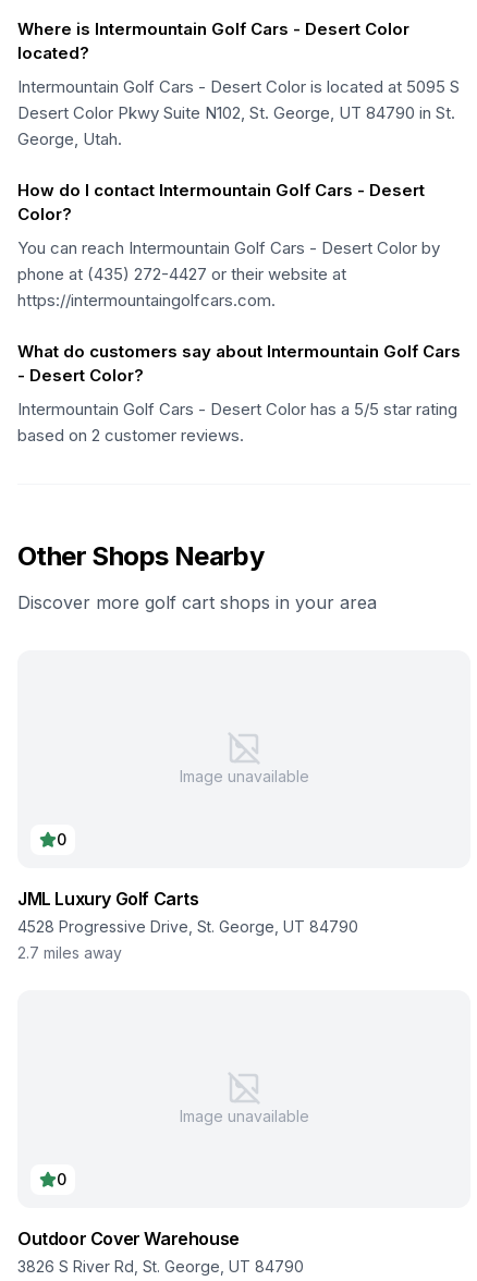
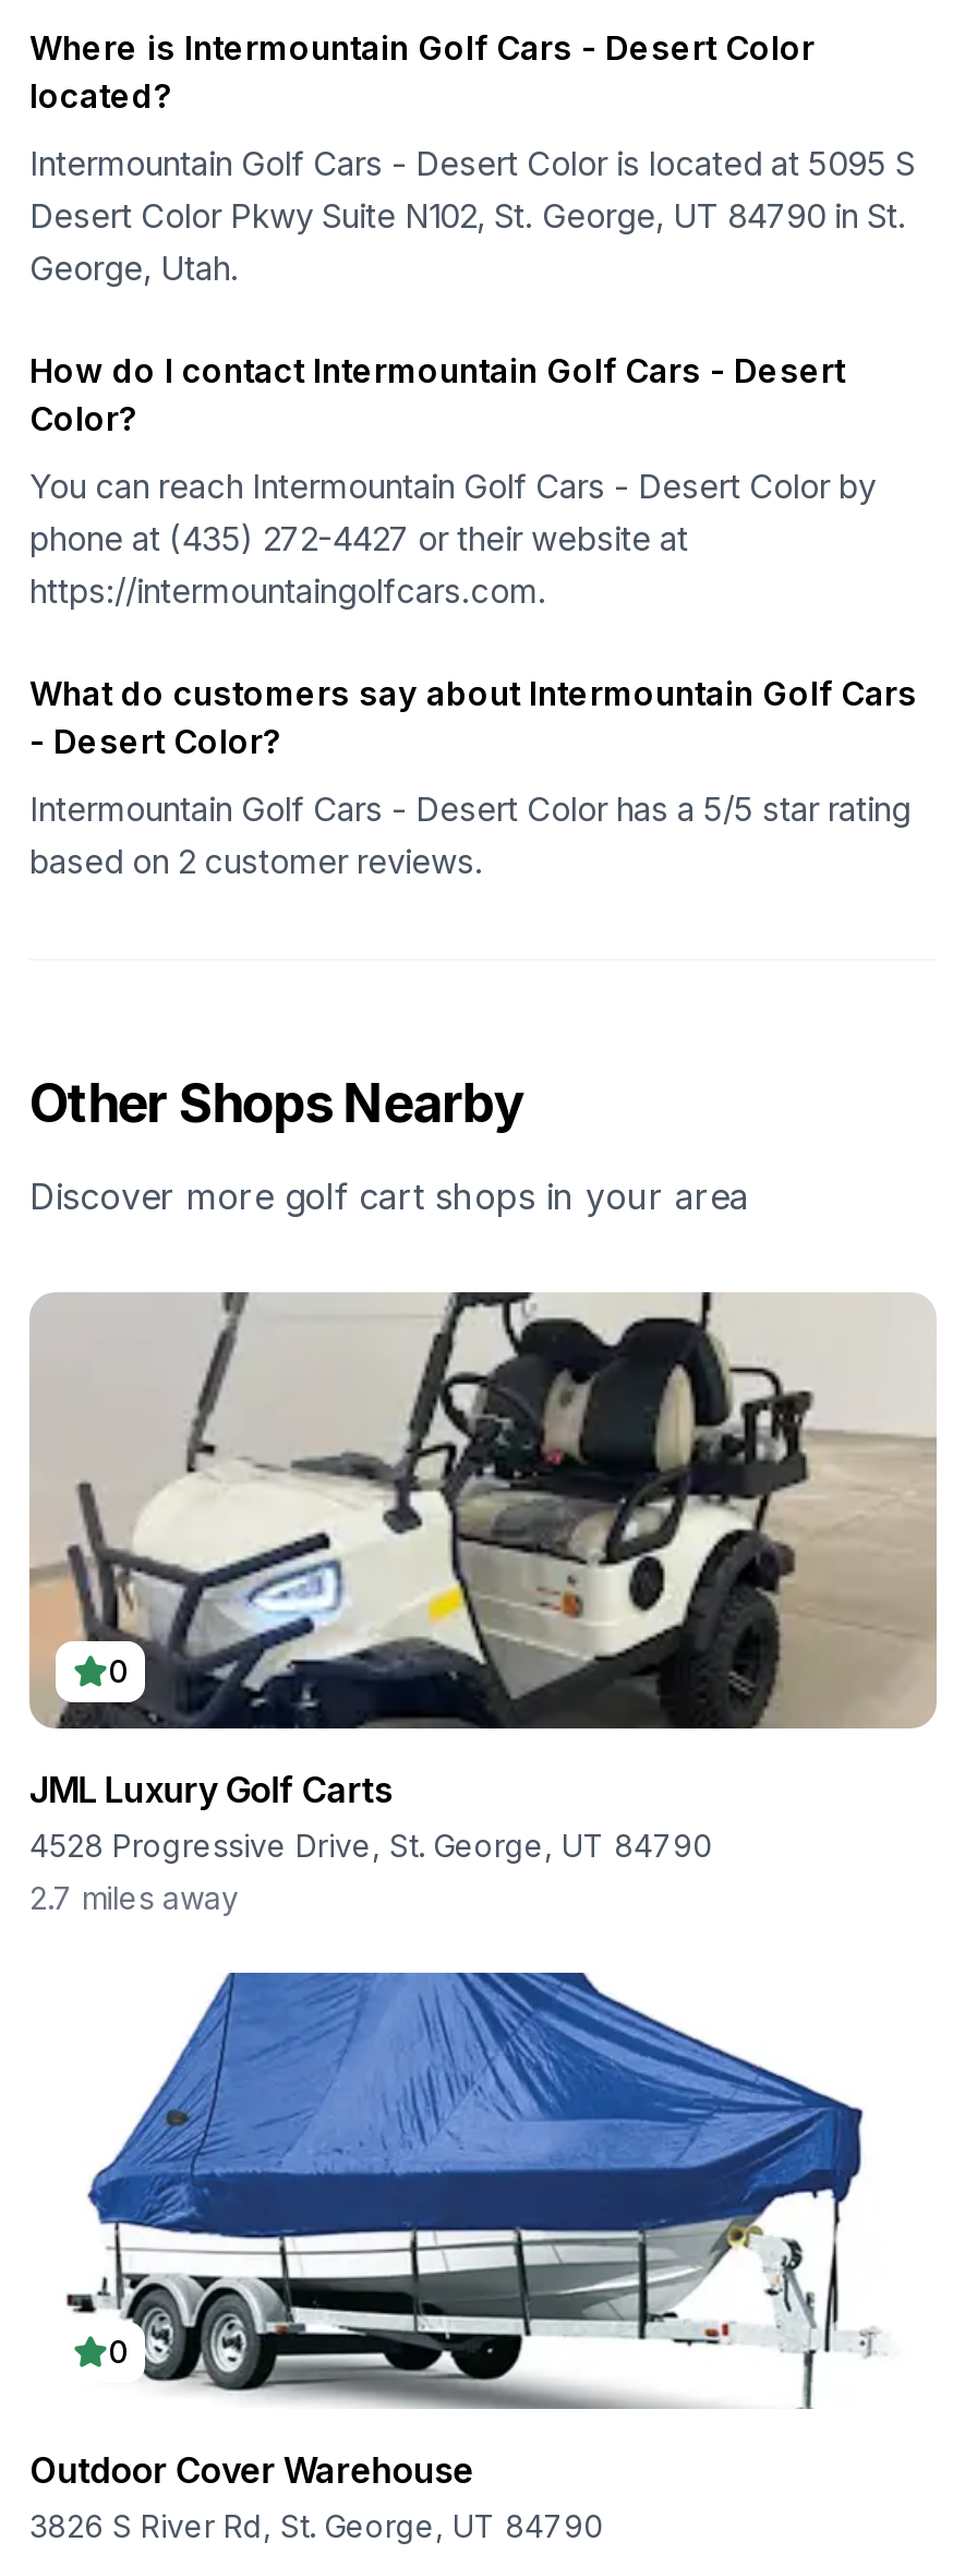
+ [image]

- Image unavailable

+ [image]

- Image unavailable
